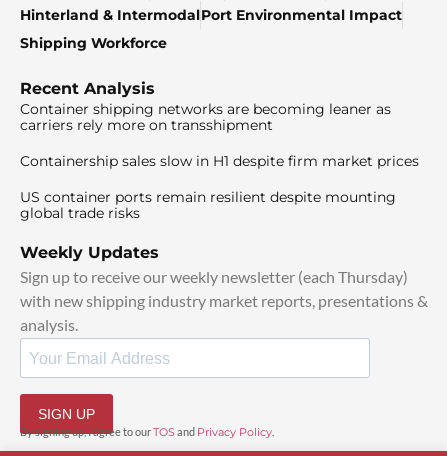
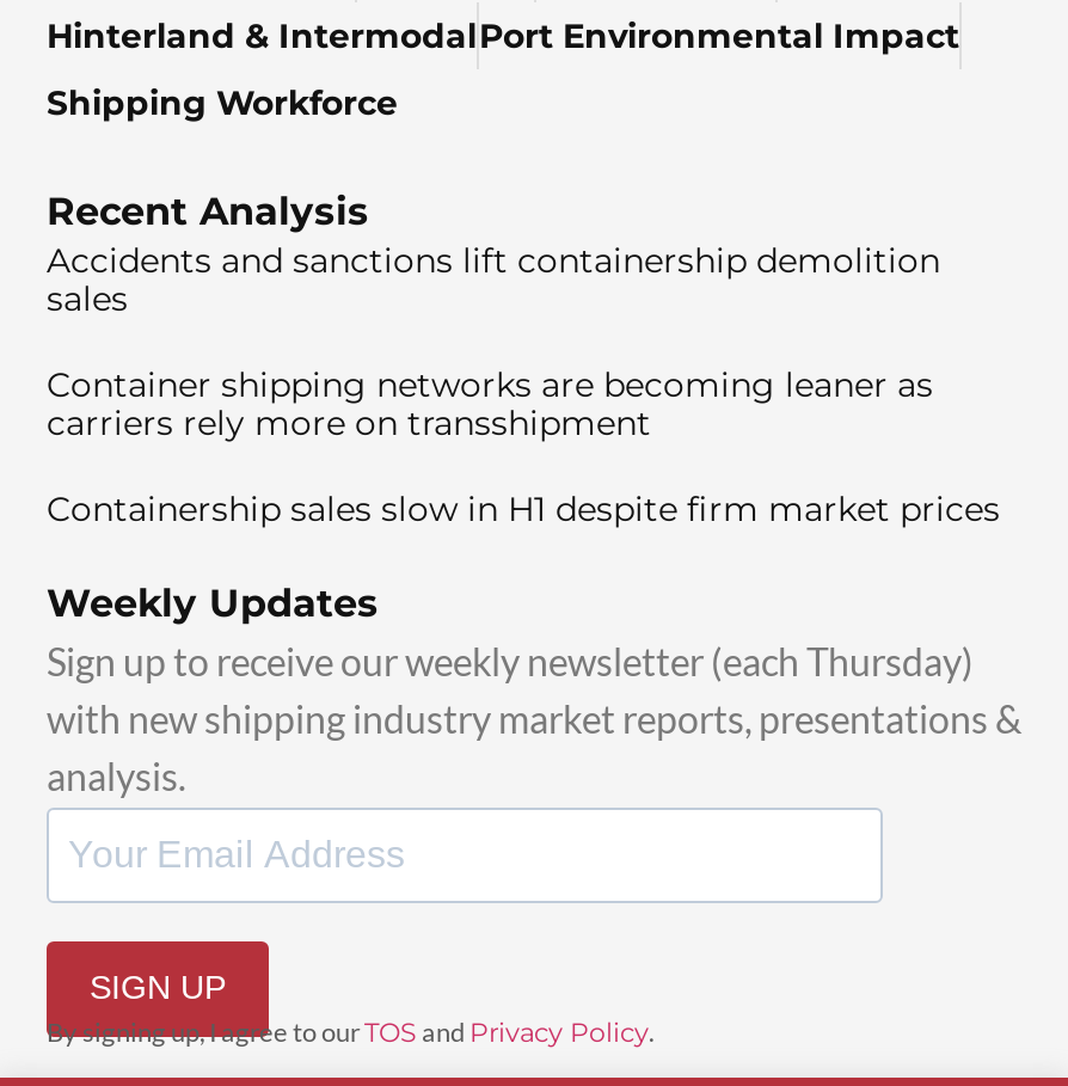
+ Accidents and sanctions lift containership demolition
+ sales

moved down: Container shipping networks are becoming leaner as | carriers rely more on transshipment | Containership sales slow in H1 despite firm market prices

- US container ports remain resilient despite mounting
- global trade risks
